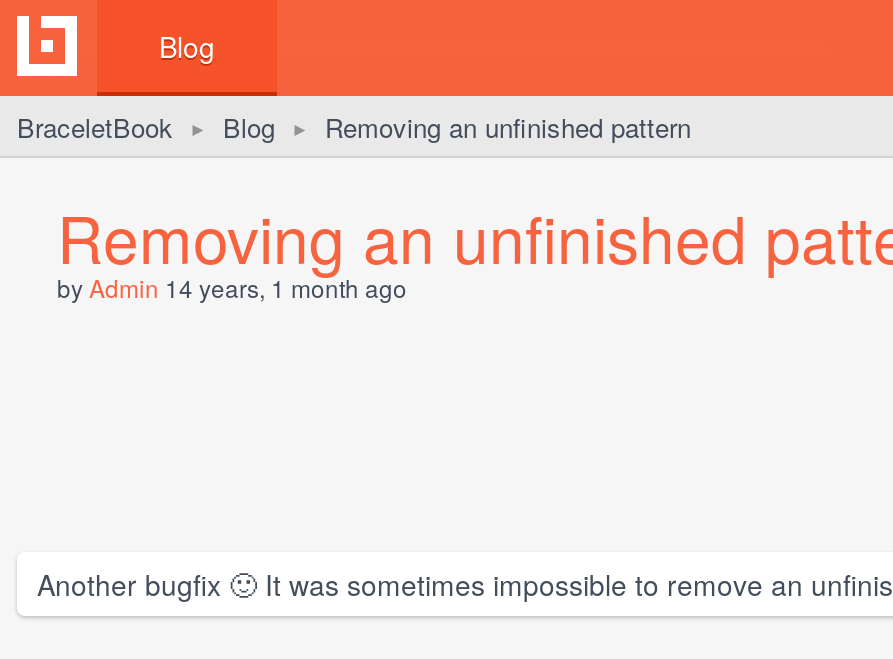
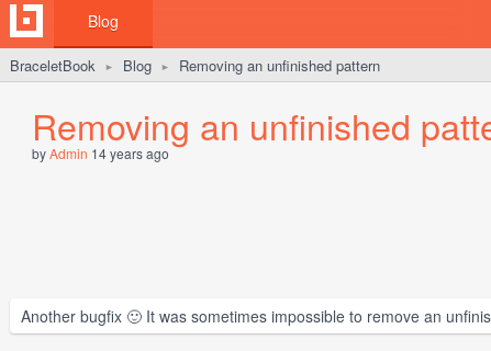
- by Admin 14 years, 1 month ago
+ by Admin 14 years ago
